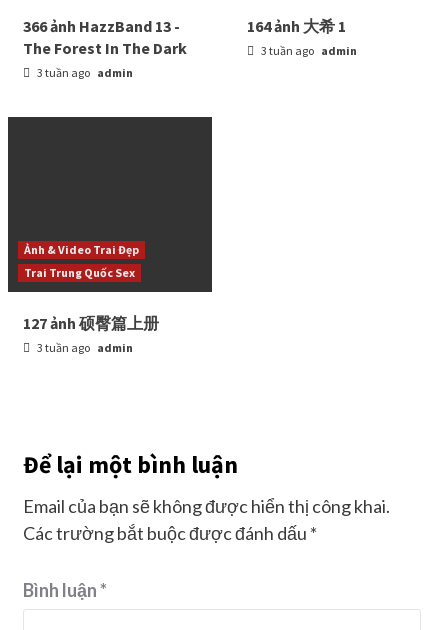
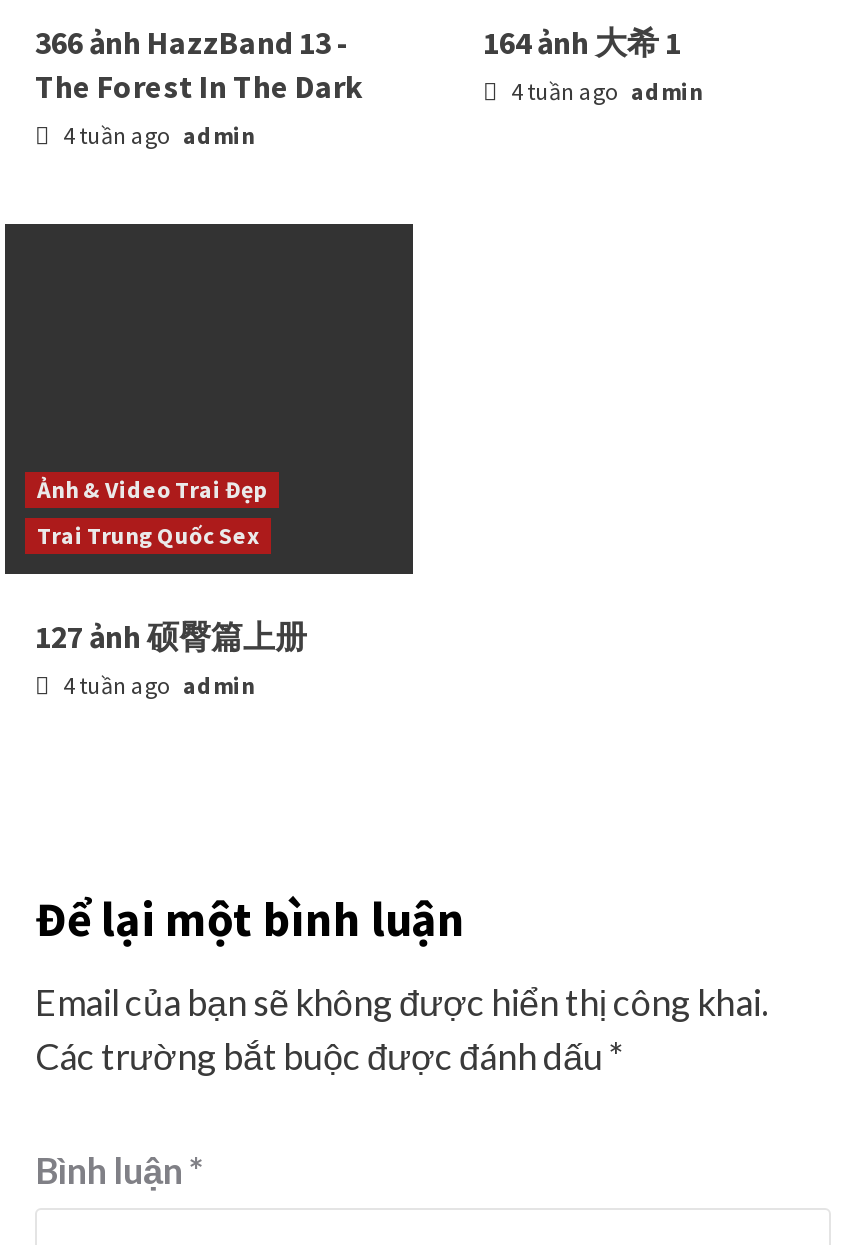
- 3 tuần ago admin
+ 4 tuần ago admin

- 3 tuần ago admin
+ 4 tuần ago admin

- 3 tuần ago admin
+ 4 tuần ago admin
